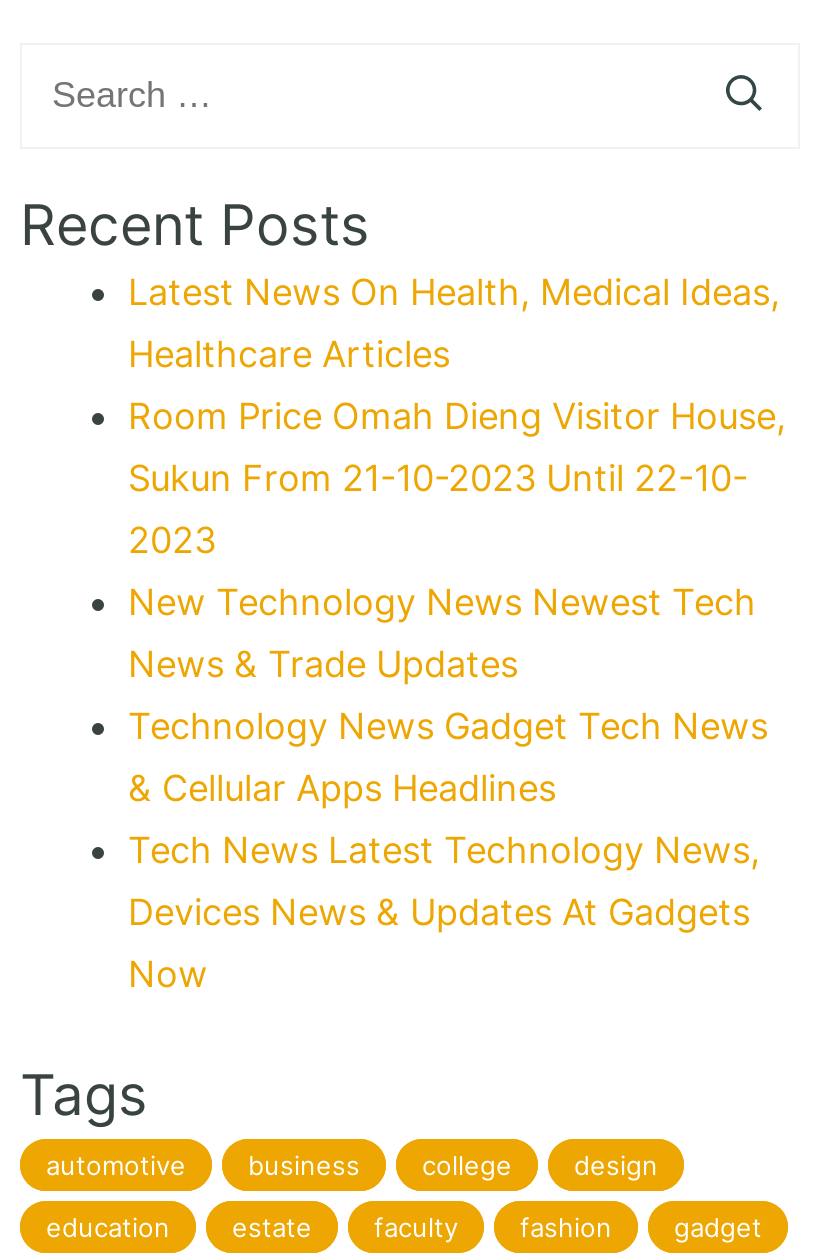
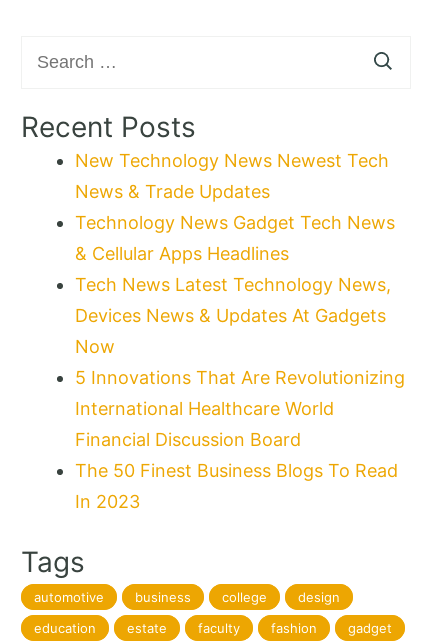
- Latest News On Health, Medical Ideas,
- Healthcare Articles
- Room Price Omah Dieng Visitor House,
- Sukun From 21-10-2023 Until 22-10-
- 2023

moved up: New Technology News Newest Tech | News & Trade Updates | Technology News Gadget Tech News | & Cellular Apps Headlines | Tech News Latest Technology News, | Devices News & Updates At Gadgets | Now

+ 5 Innovations That Are Revolutionizing
+ International Healthcare World
+ Financial Discussion Board
+ The 50 Finest Business Blogs To Read
+ In 2023
